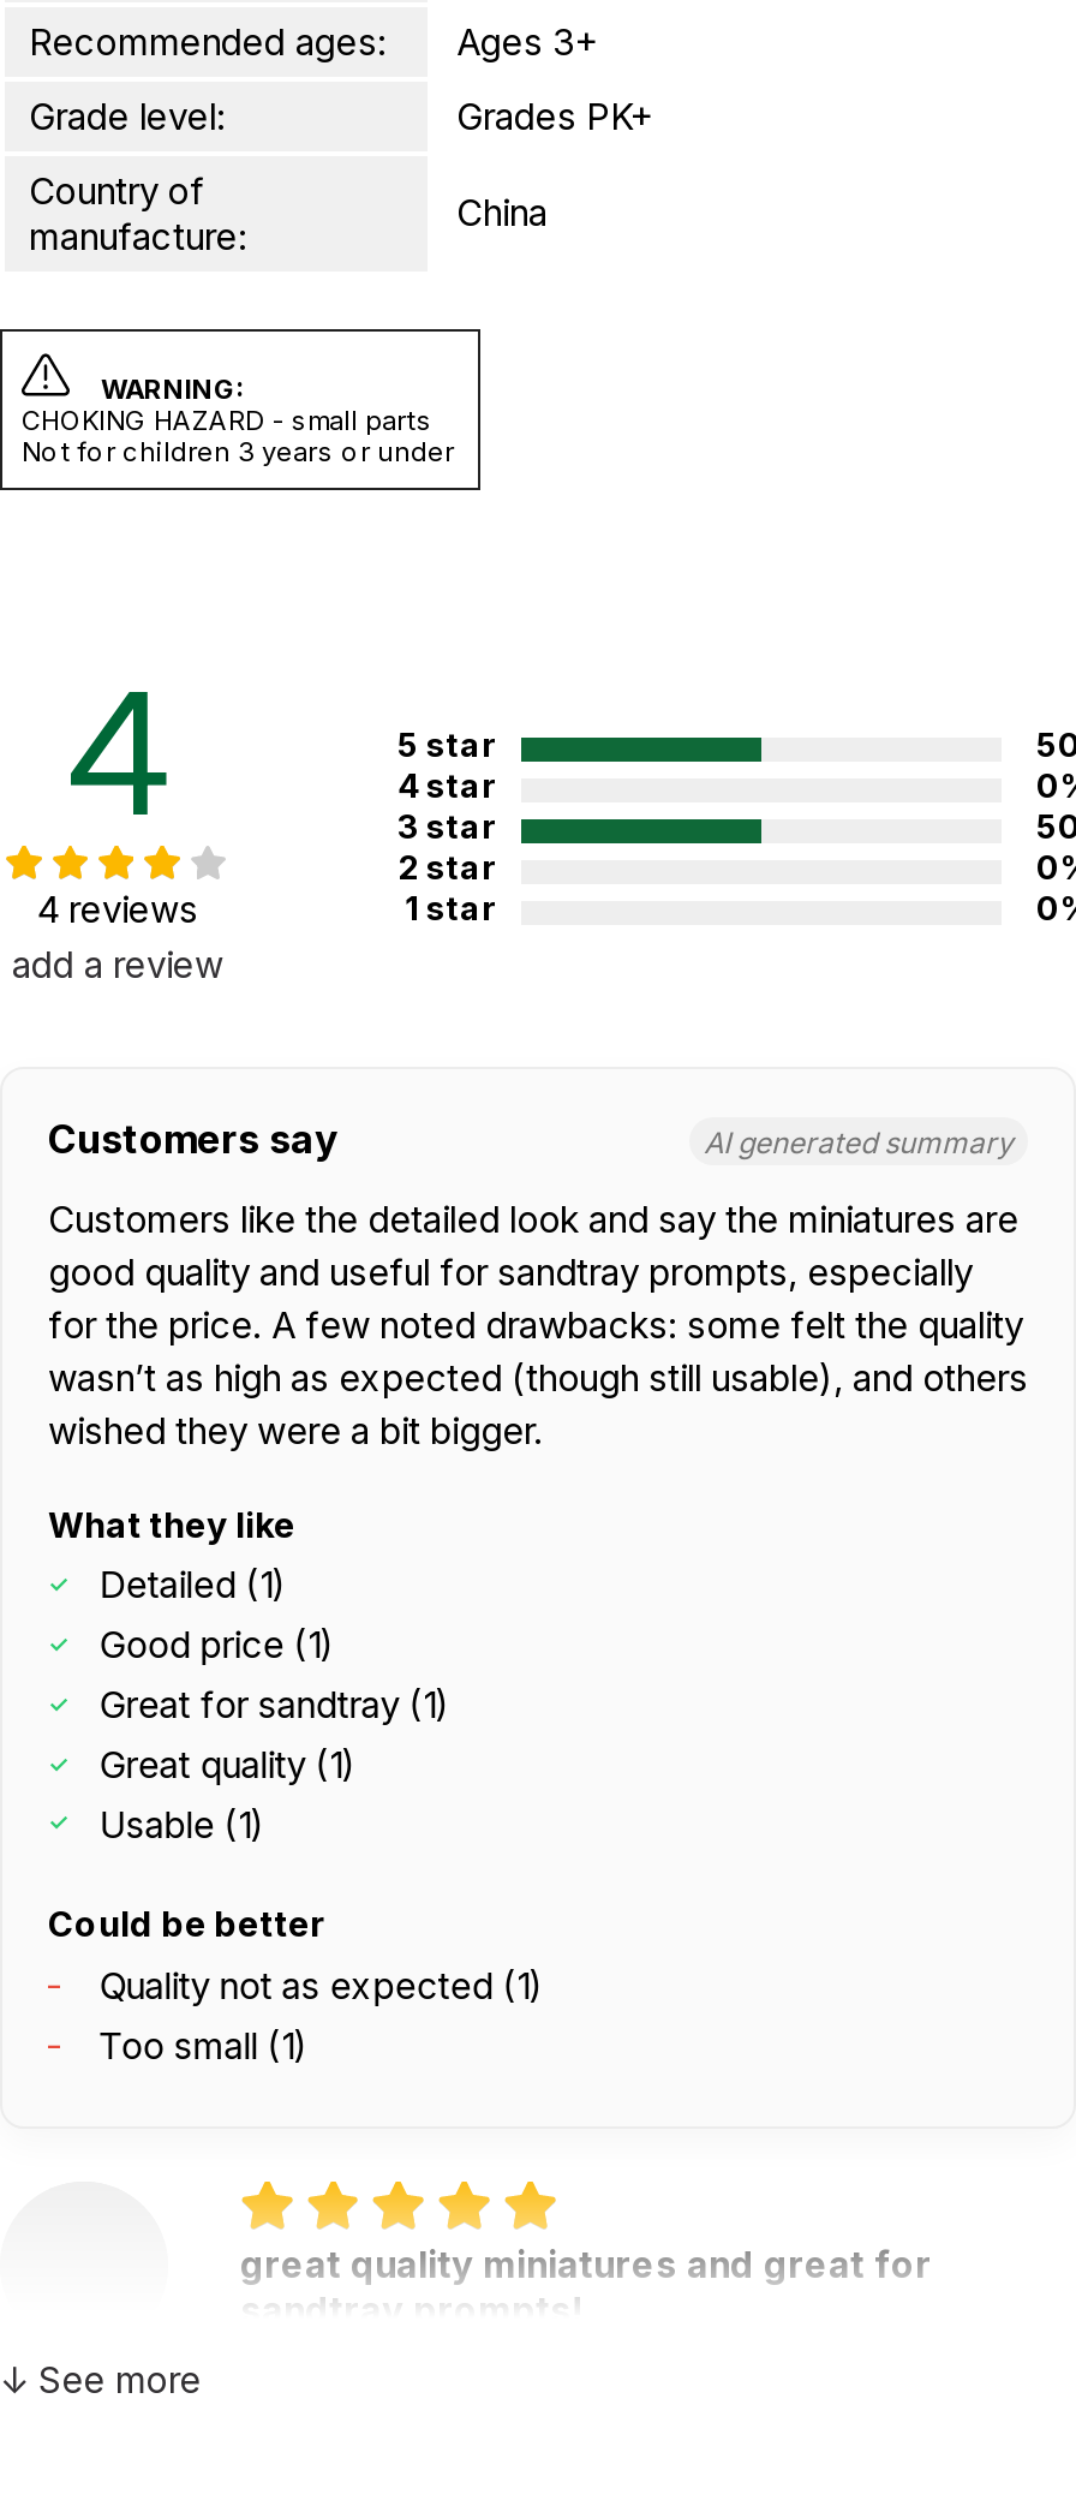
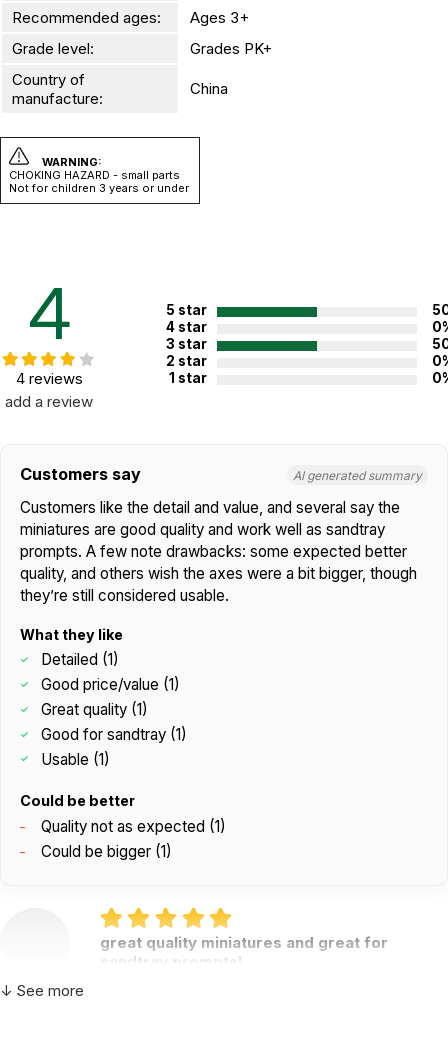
- Customers like the detailed look and say the miniatures are
- good quality and useful for sandtray prompts, especially
- for the price. A few noted drawbacks: some felt the quality
- wasn’t as high as expected (though still usable), and others
- wished they were a bit bigger.
+ Customers like the detail and value, and several say the
+ miniatures are good quality and work well as sandtray
+ prompts. A few note drawbacks: some expected better
+ quality, and others wish the axes were a bit bigger, though
+ they’re still considered usable.

- Good price (1)
- Great for sandtray (1)
+ Good price/value (1)

moved up: Great quality (1)

+ Good for sandtray (1)

- Too small (1)
+ Could be bigger (1)
